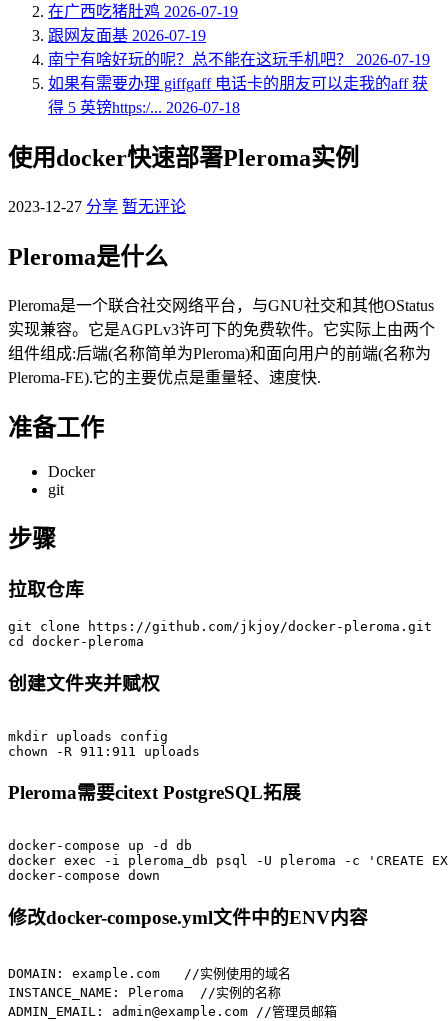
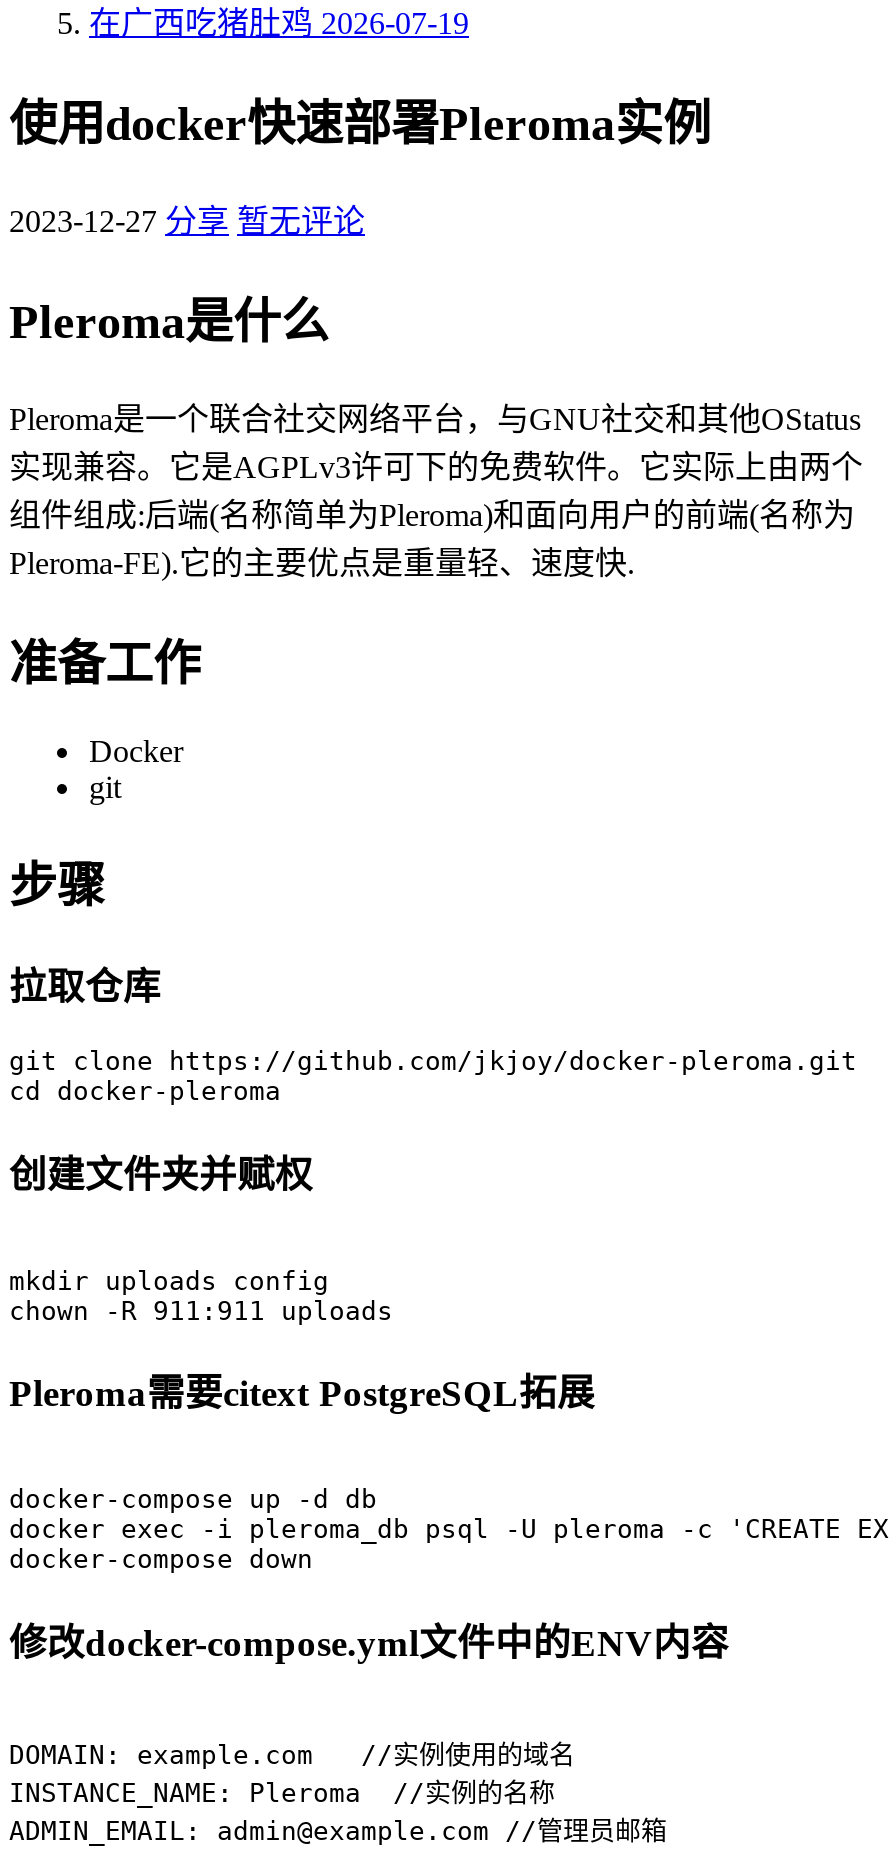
- 跟网友面基 2026-07-19
- 南宁有啥好玩的呢？总不能在这玩手机吧？ 2026-07-19
- 如果有需要办理 giffgaff 电话卡的朋友可以走我的aff 获
- 得 5 英镑https:/... 2026-07-18
